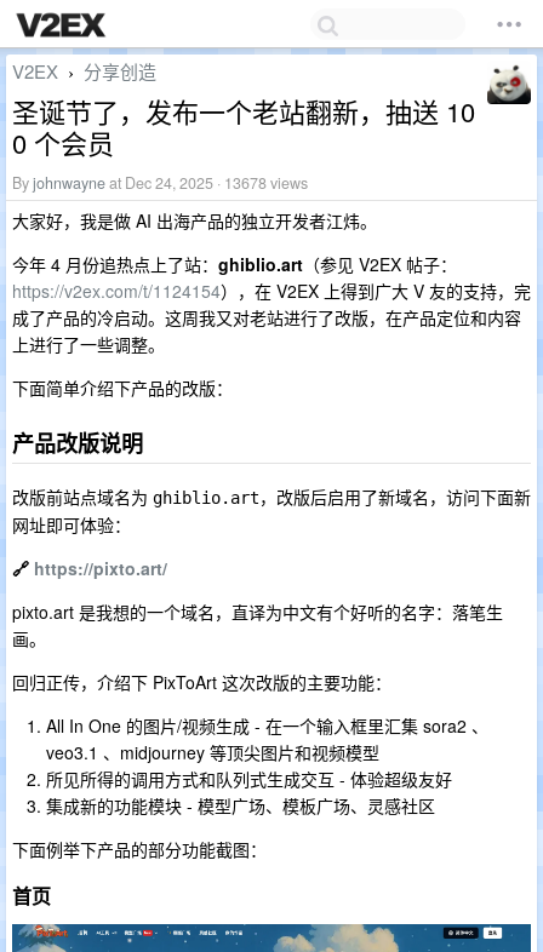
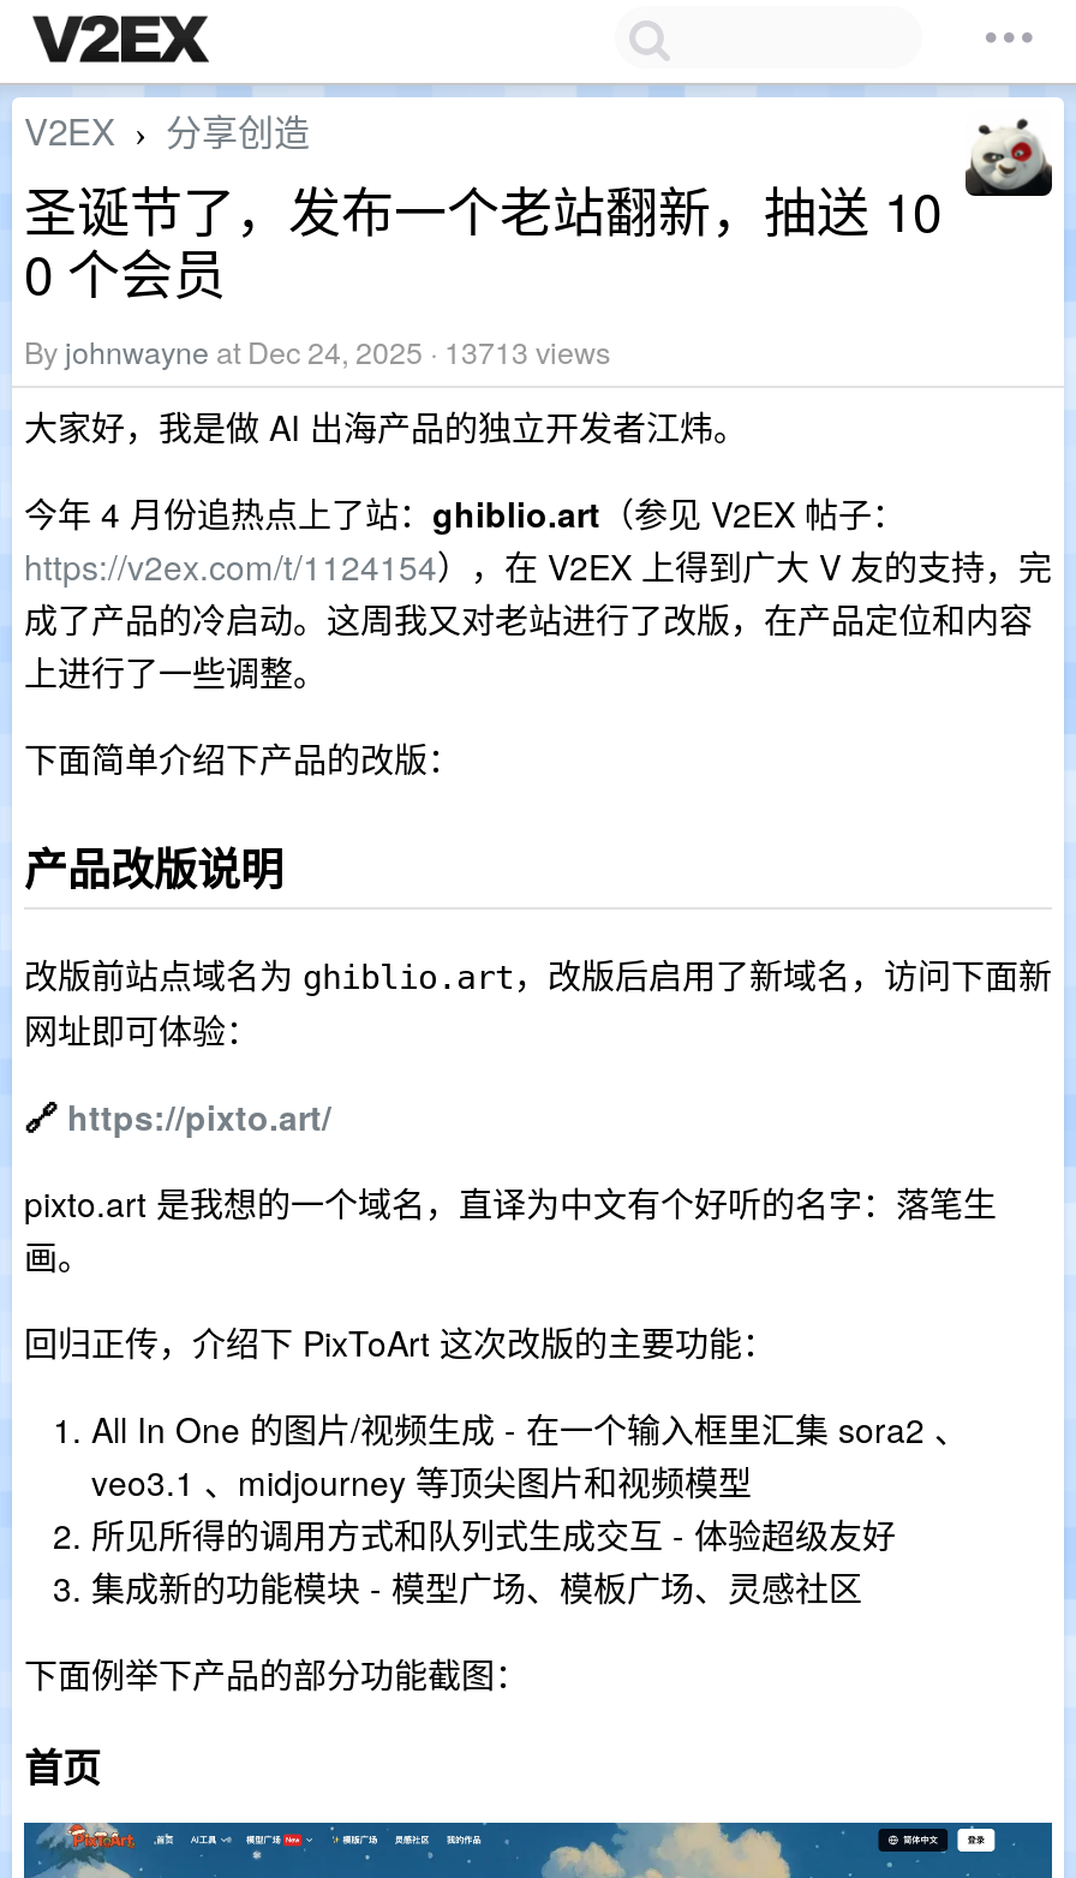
- By johnwayne at Dec 24, 2025 · 13678 views
+ By johnwayne at Dec 24, 2025 · 13713 views
